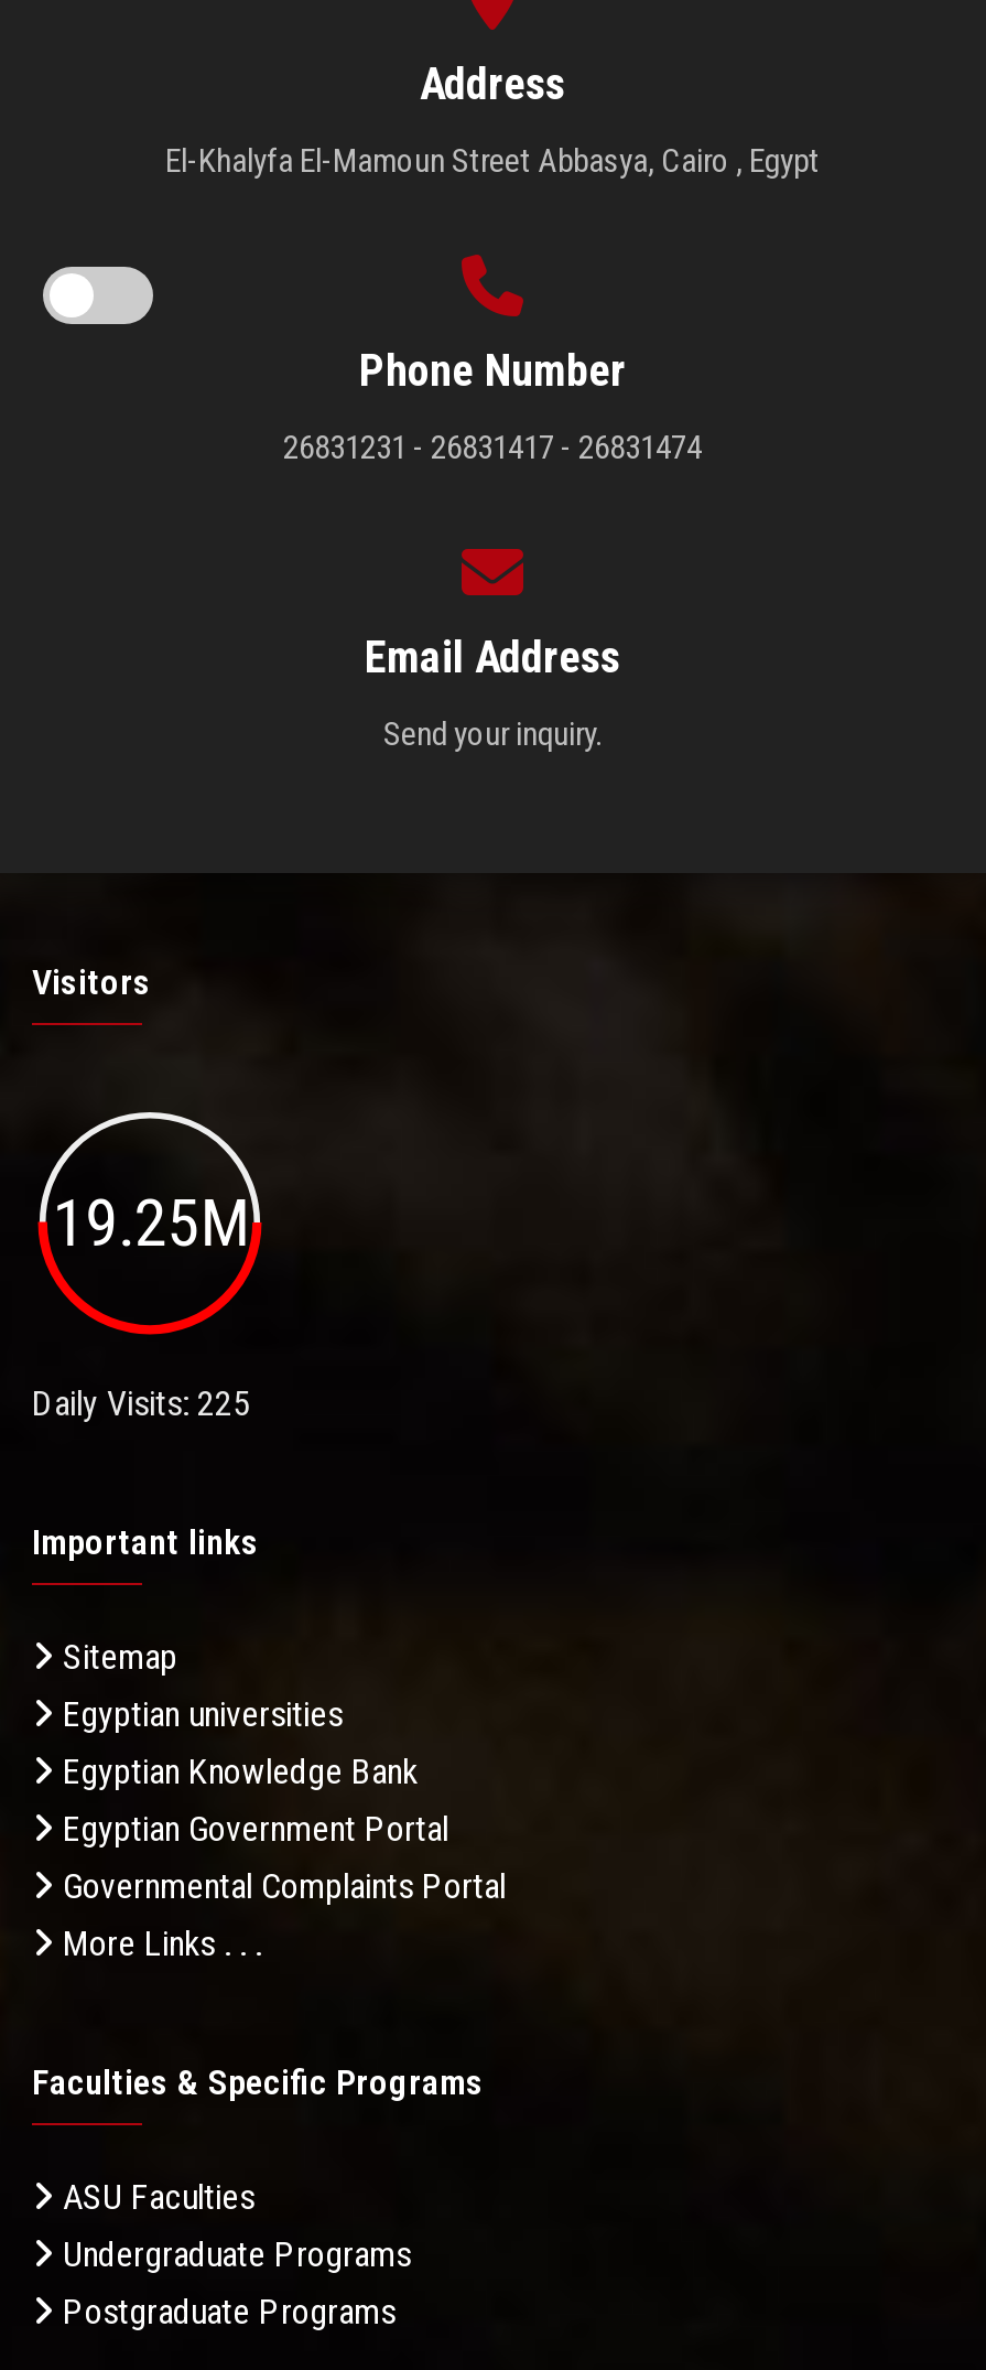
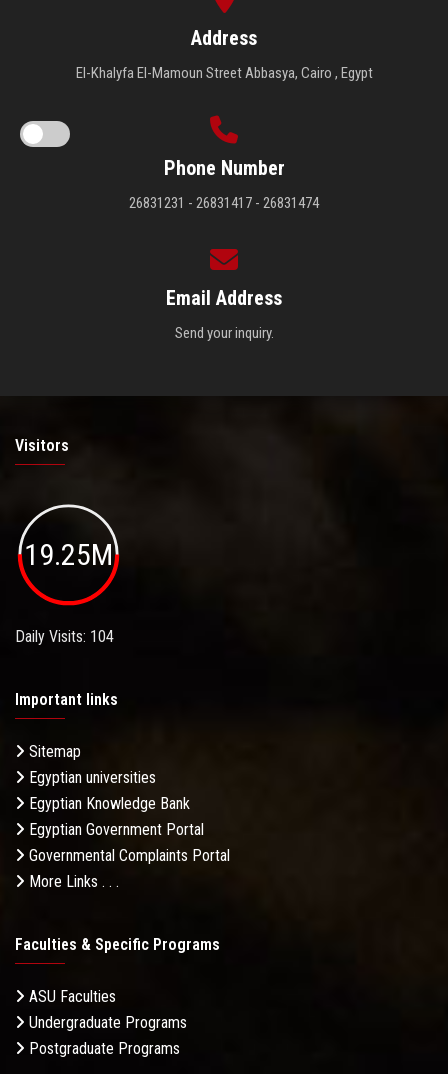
- Daily Visits: 225
+ Daily Visits: 104
